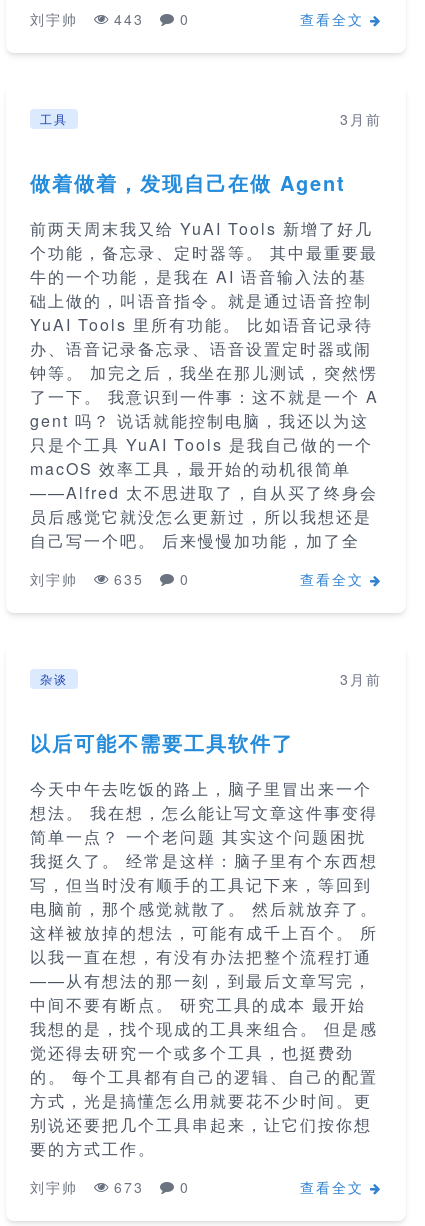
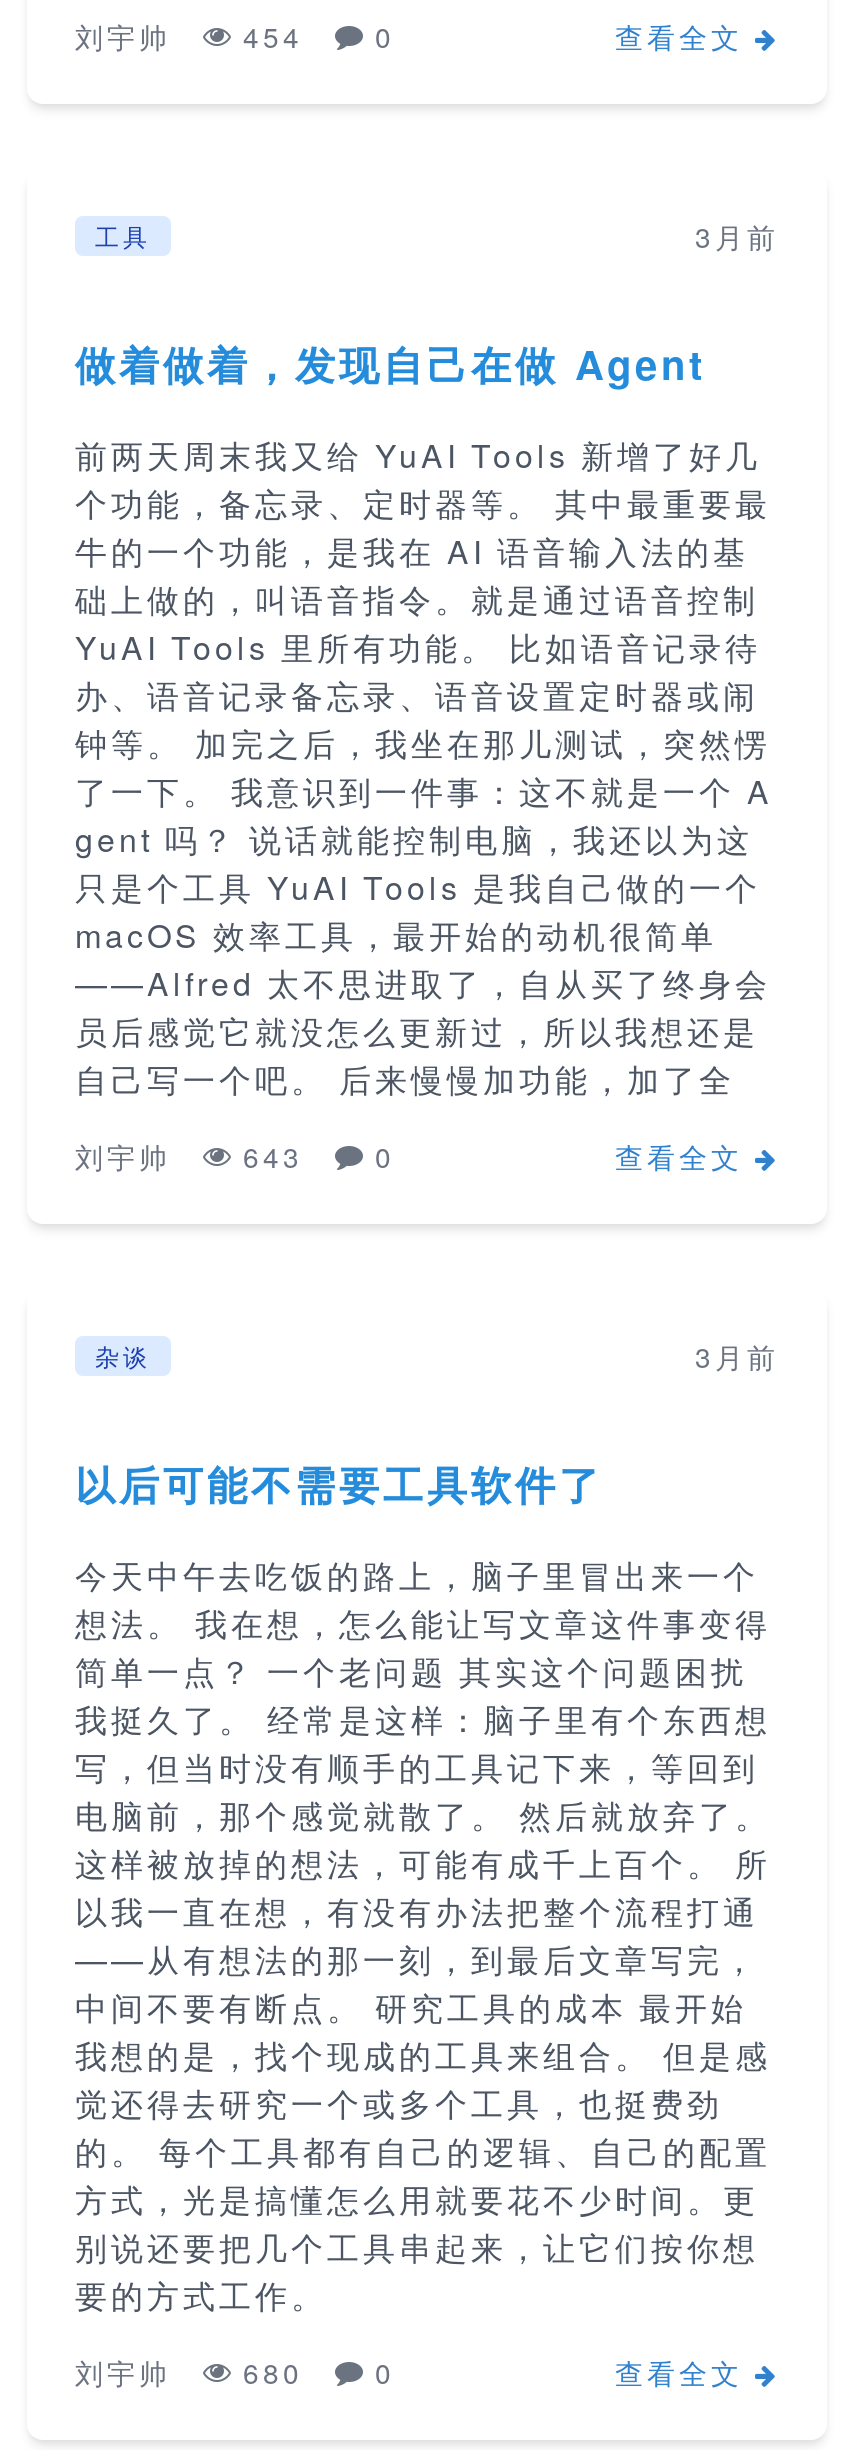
- 刘宇帅 443 0
+ 刘宇帅 454 0

- 刘宇帅 635 0
+ 刘宇帅 643 0

- 刘宇帅 673 0
+ 刘宇帅 680 0
